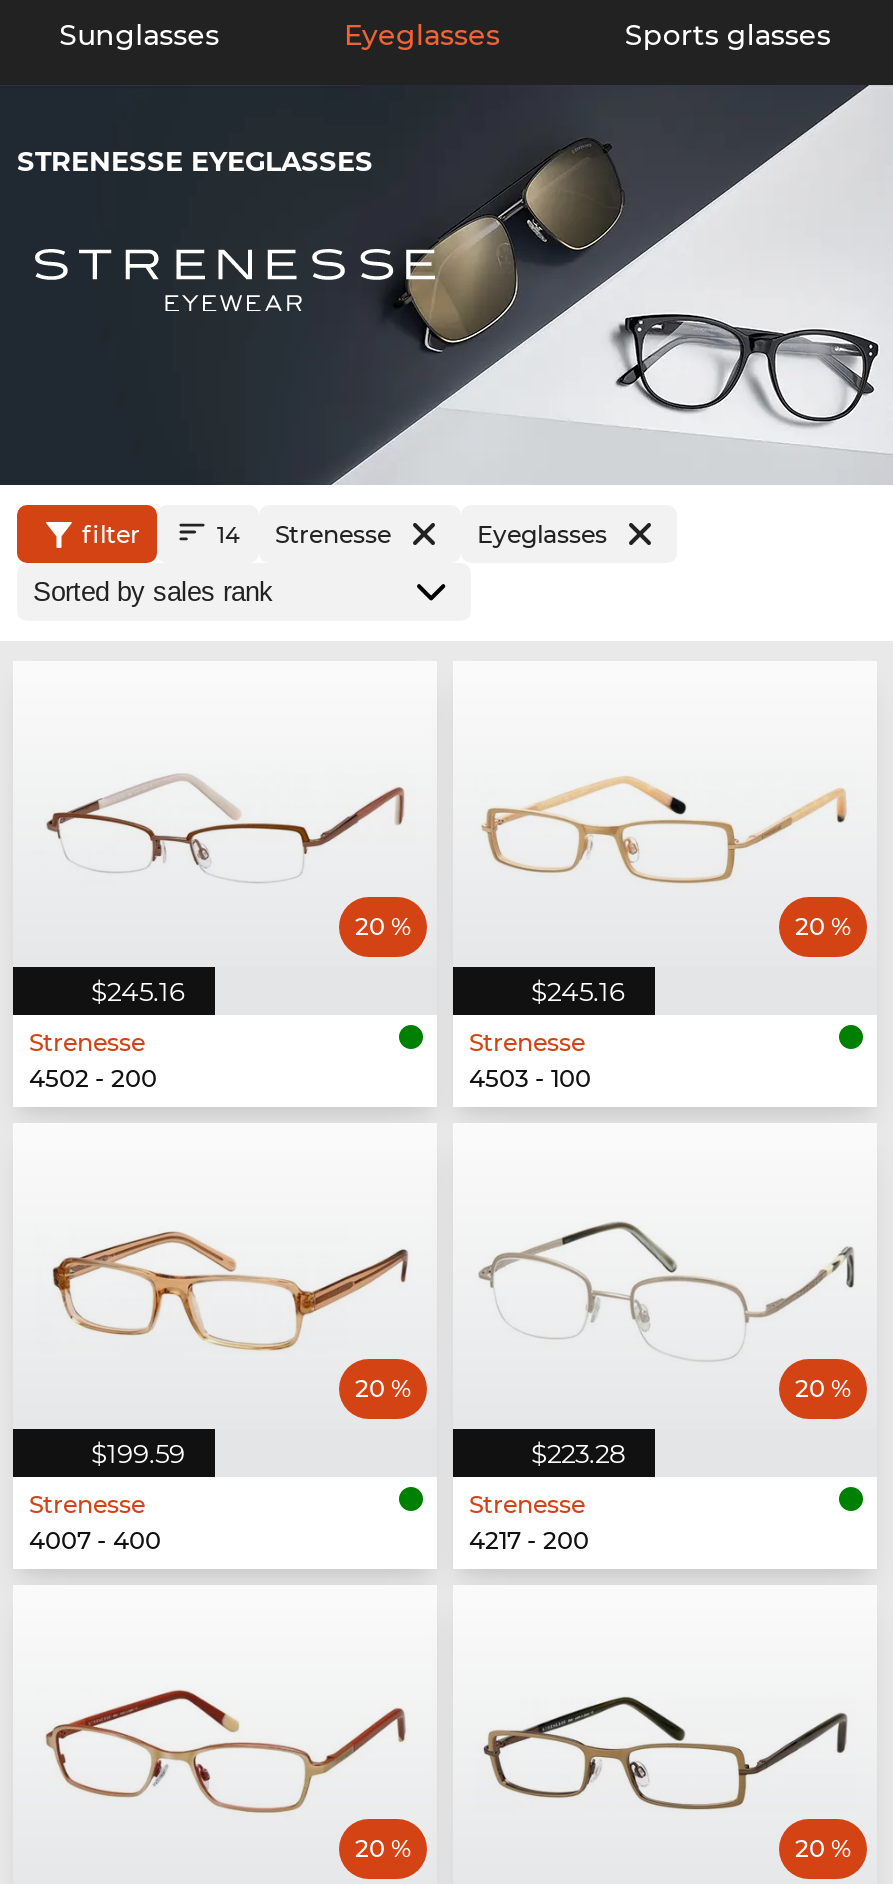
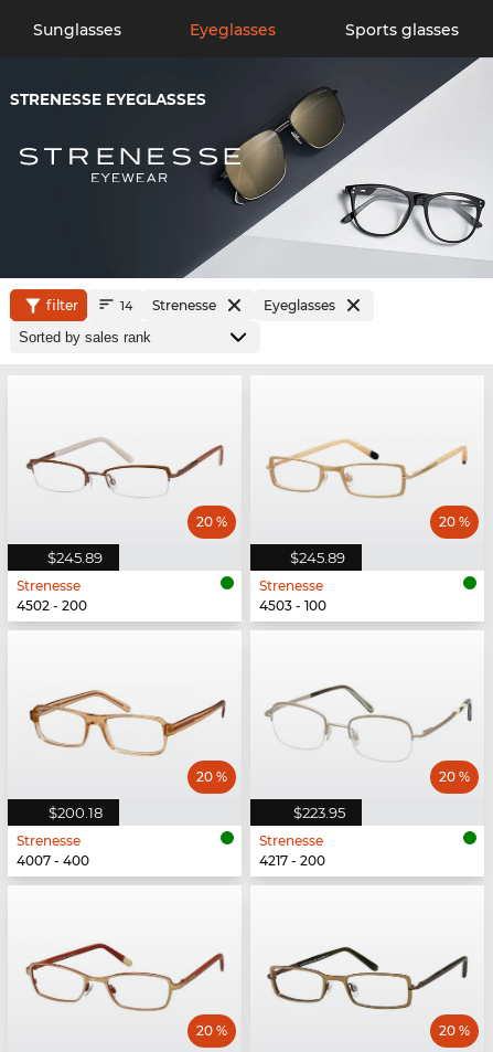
- $245.16
+ $245.89

- $245.16
+ $245.89

- $199.59
+ $200.18

- $223.28
+ $223.95
